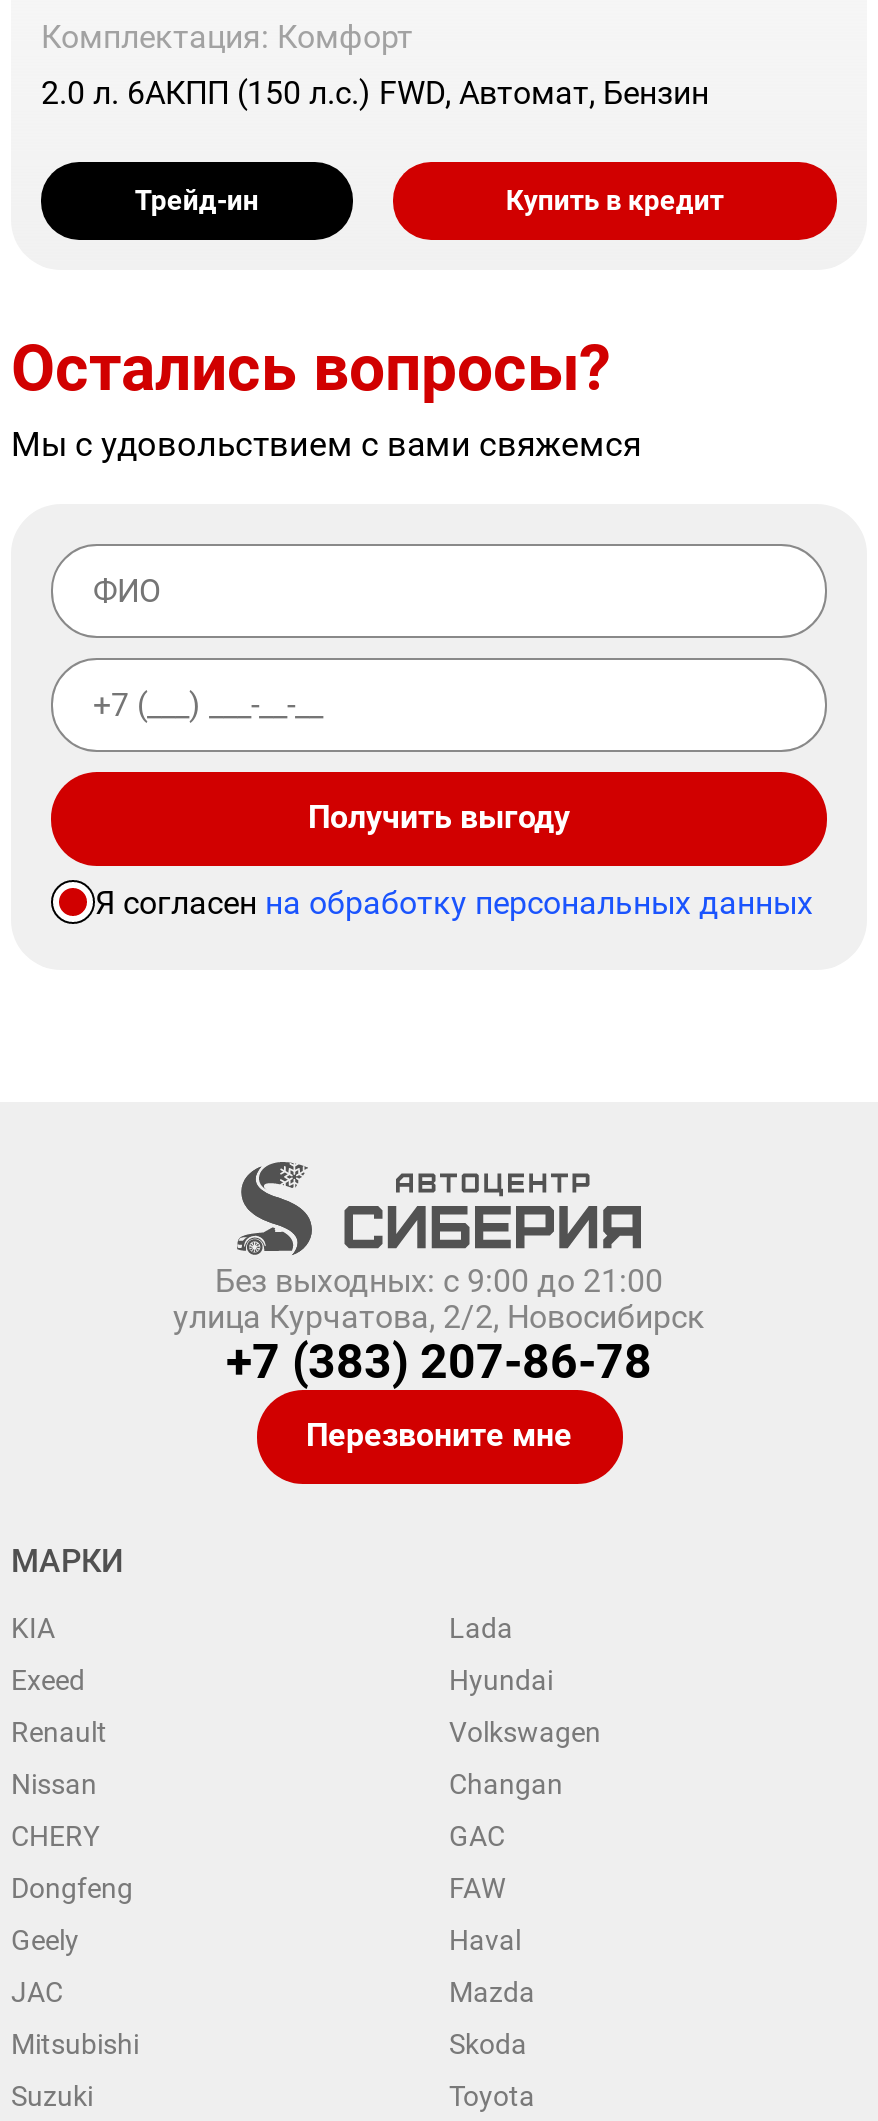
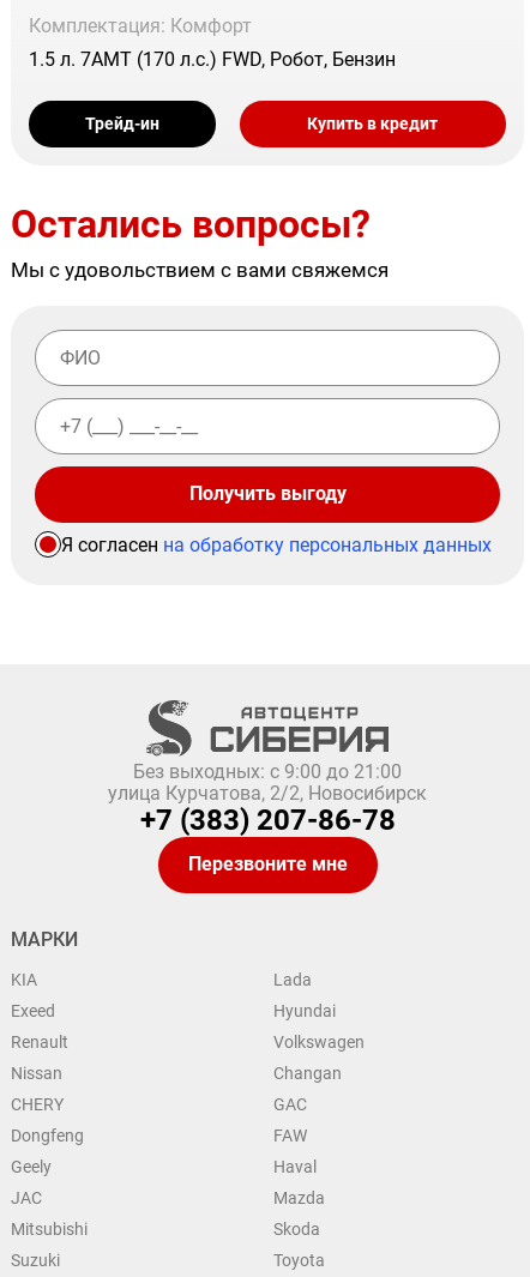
- 2.0 л. 6АКПП (150 л.с.) FWD, Автомат, Бензин
+ 1.5 л. 7AMT (170 л.с.) FWD, Робот, Бензин
